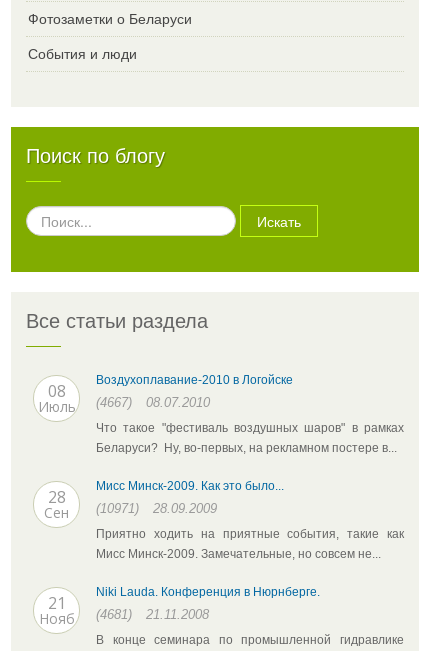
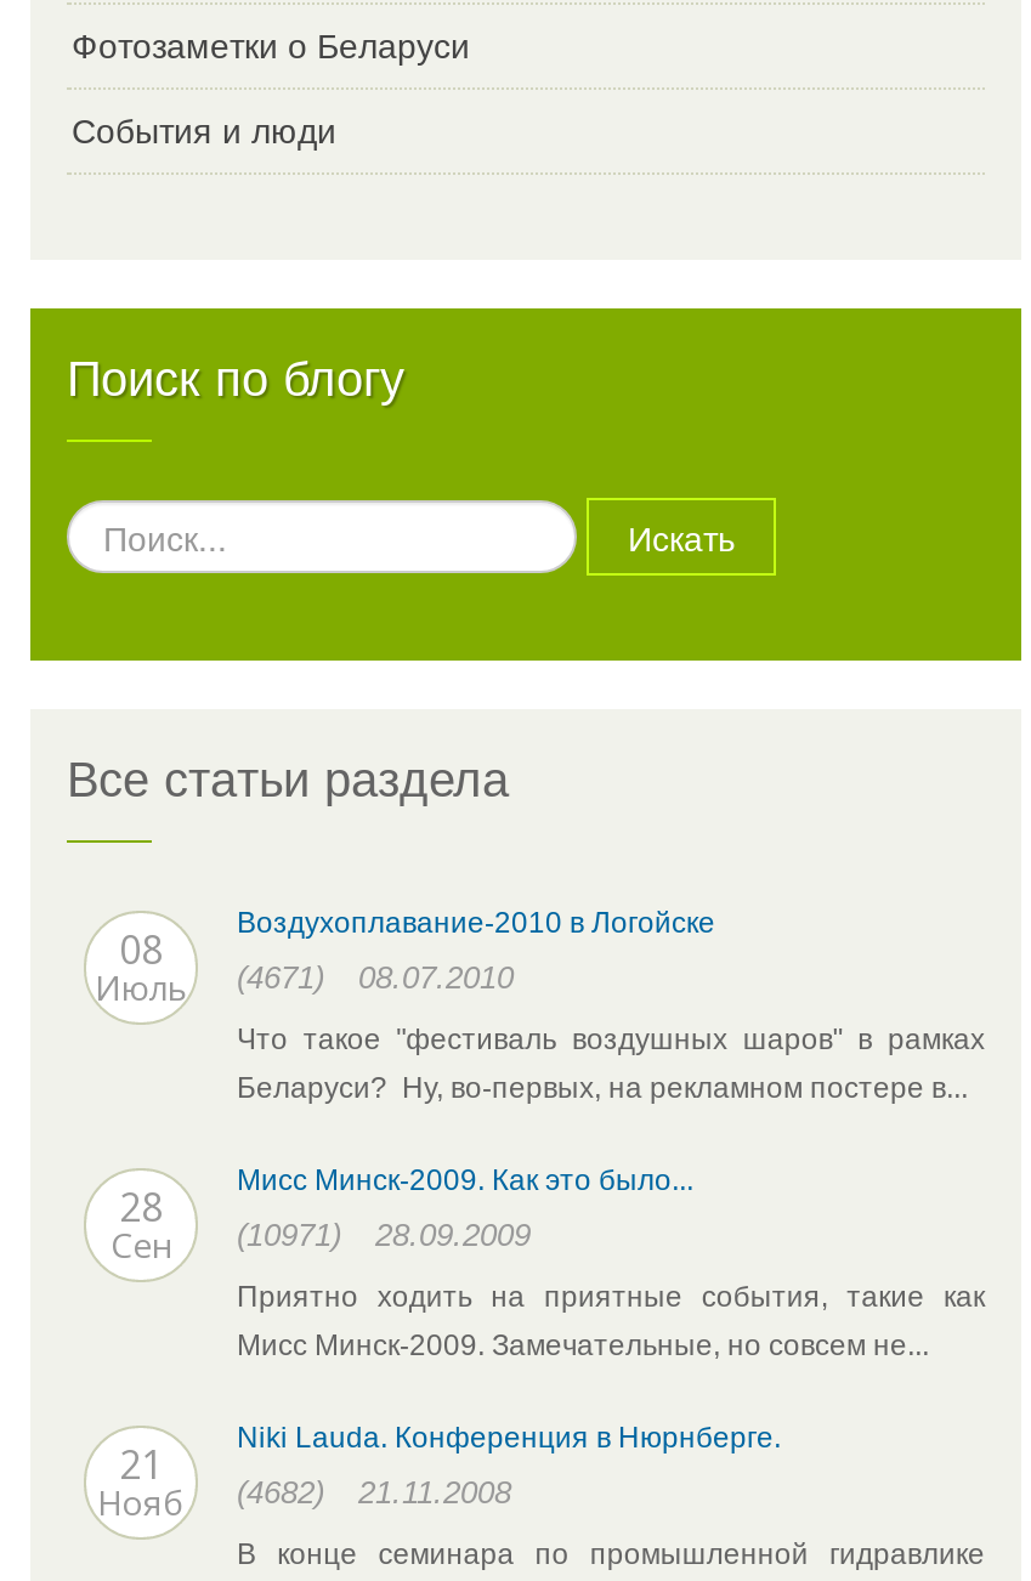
- Июль (4667) 08.07.2010
+ Июль (4671) 08.07.2010

- Нояб (4681) 21.11.2008
+ Нояб (4682) 21.11.2008
